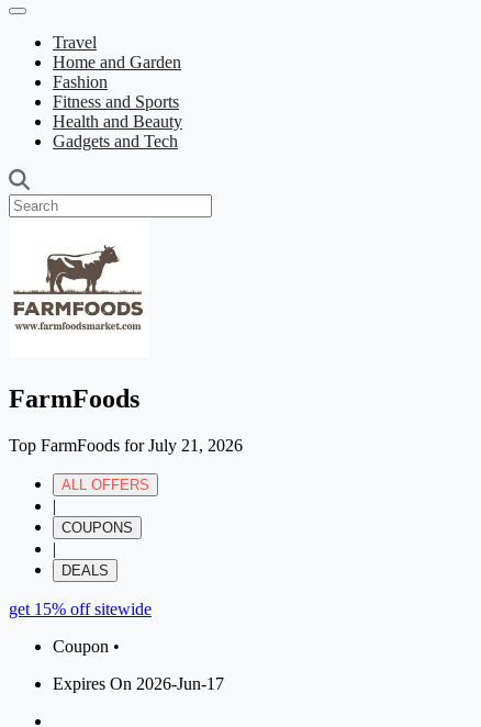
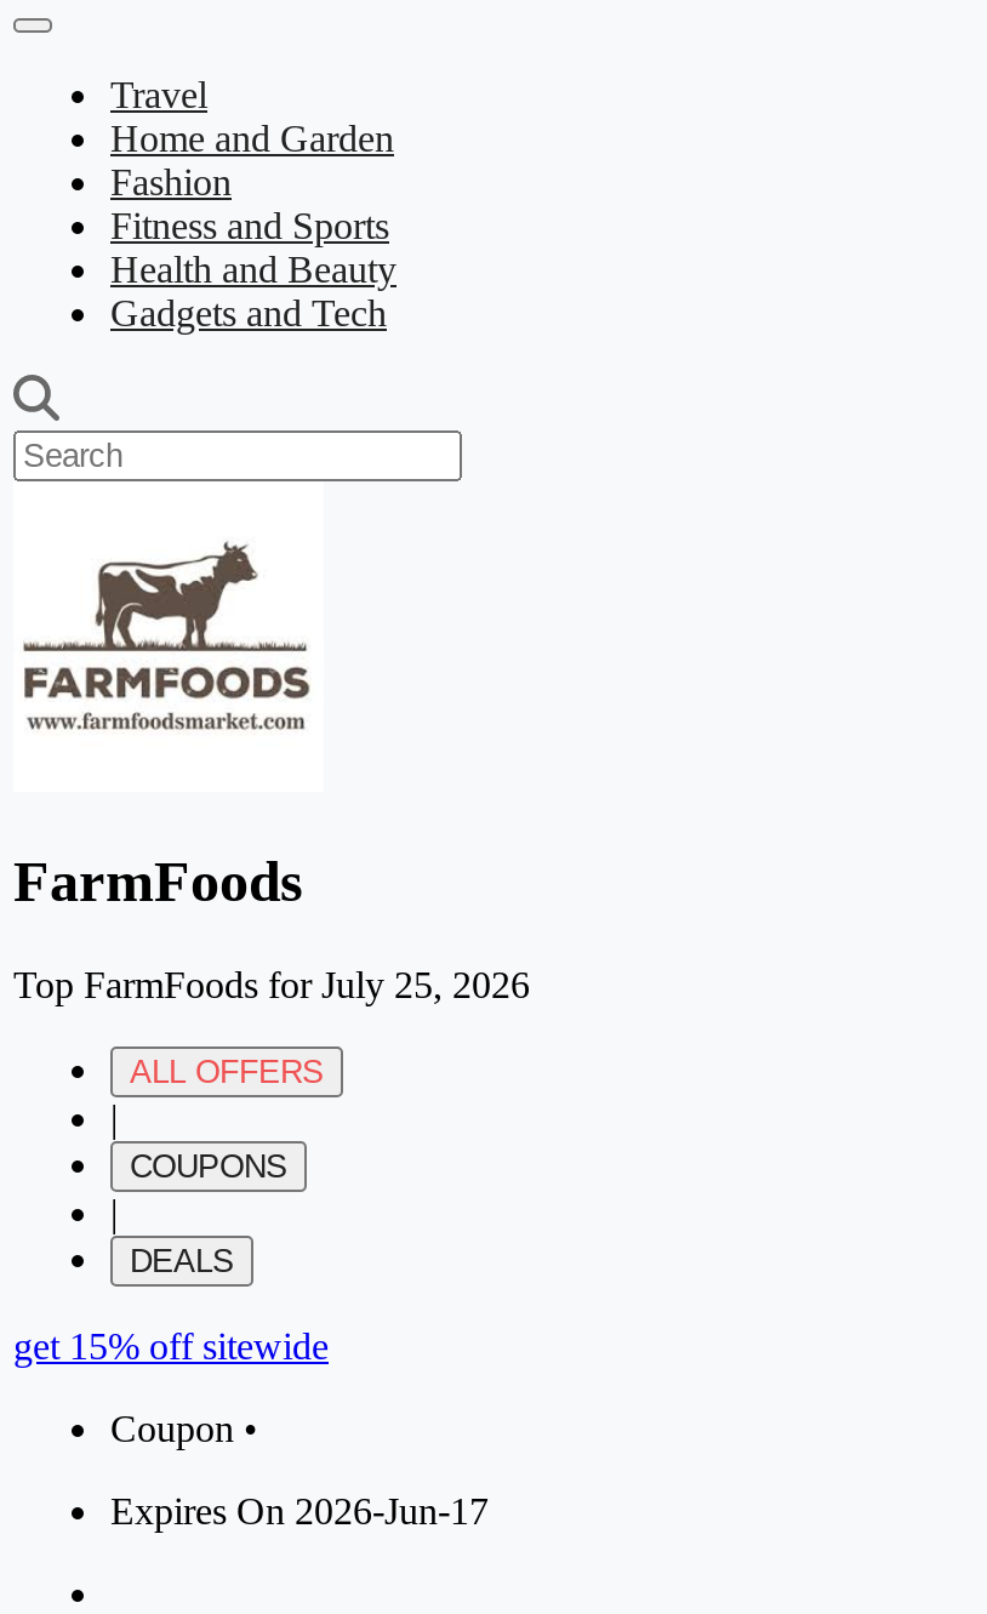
- Top FarmFoods for July 21, 2026
+ Top FarmFoods for July 25, 2026
